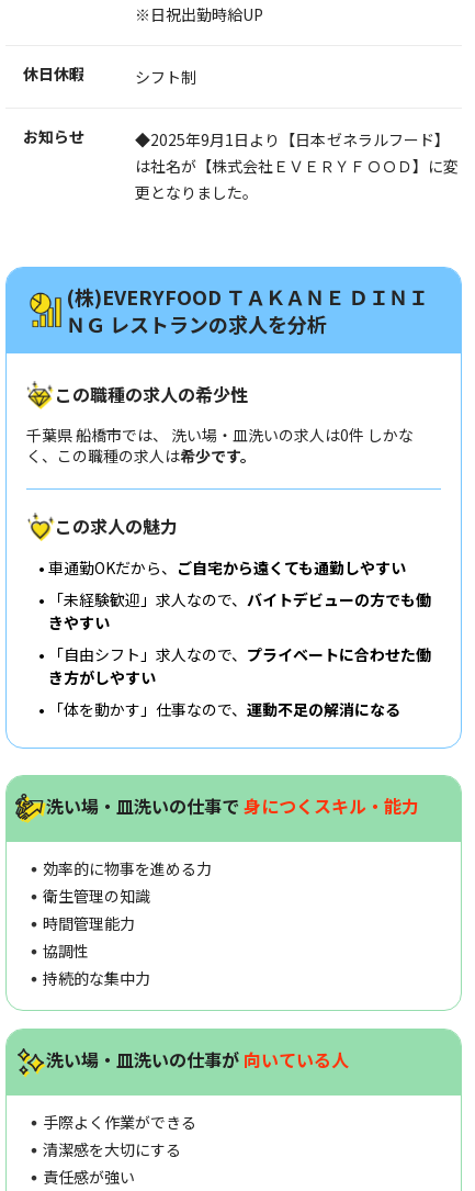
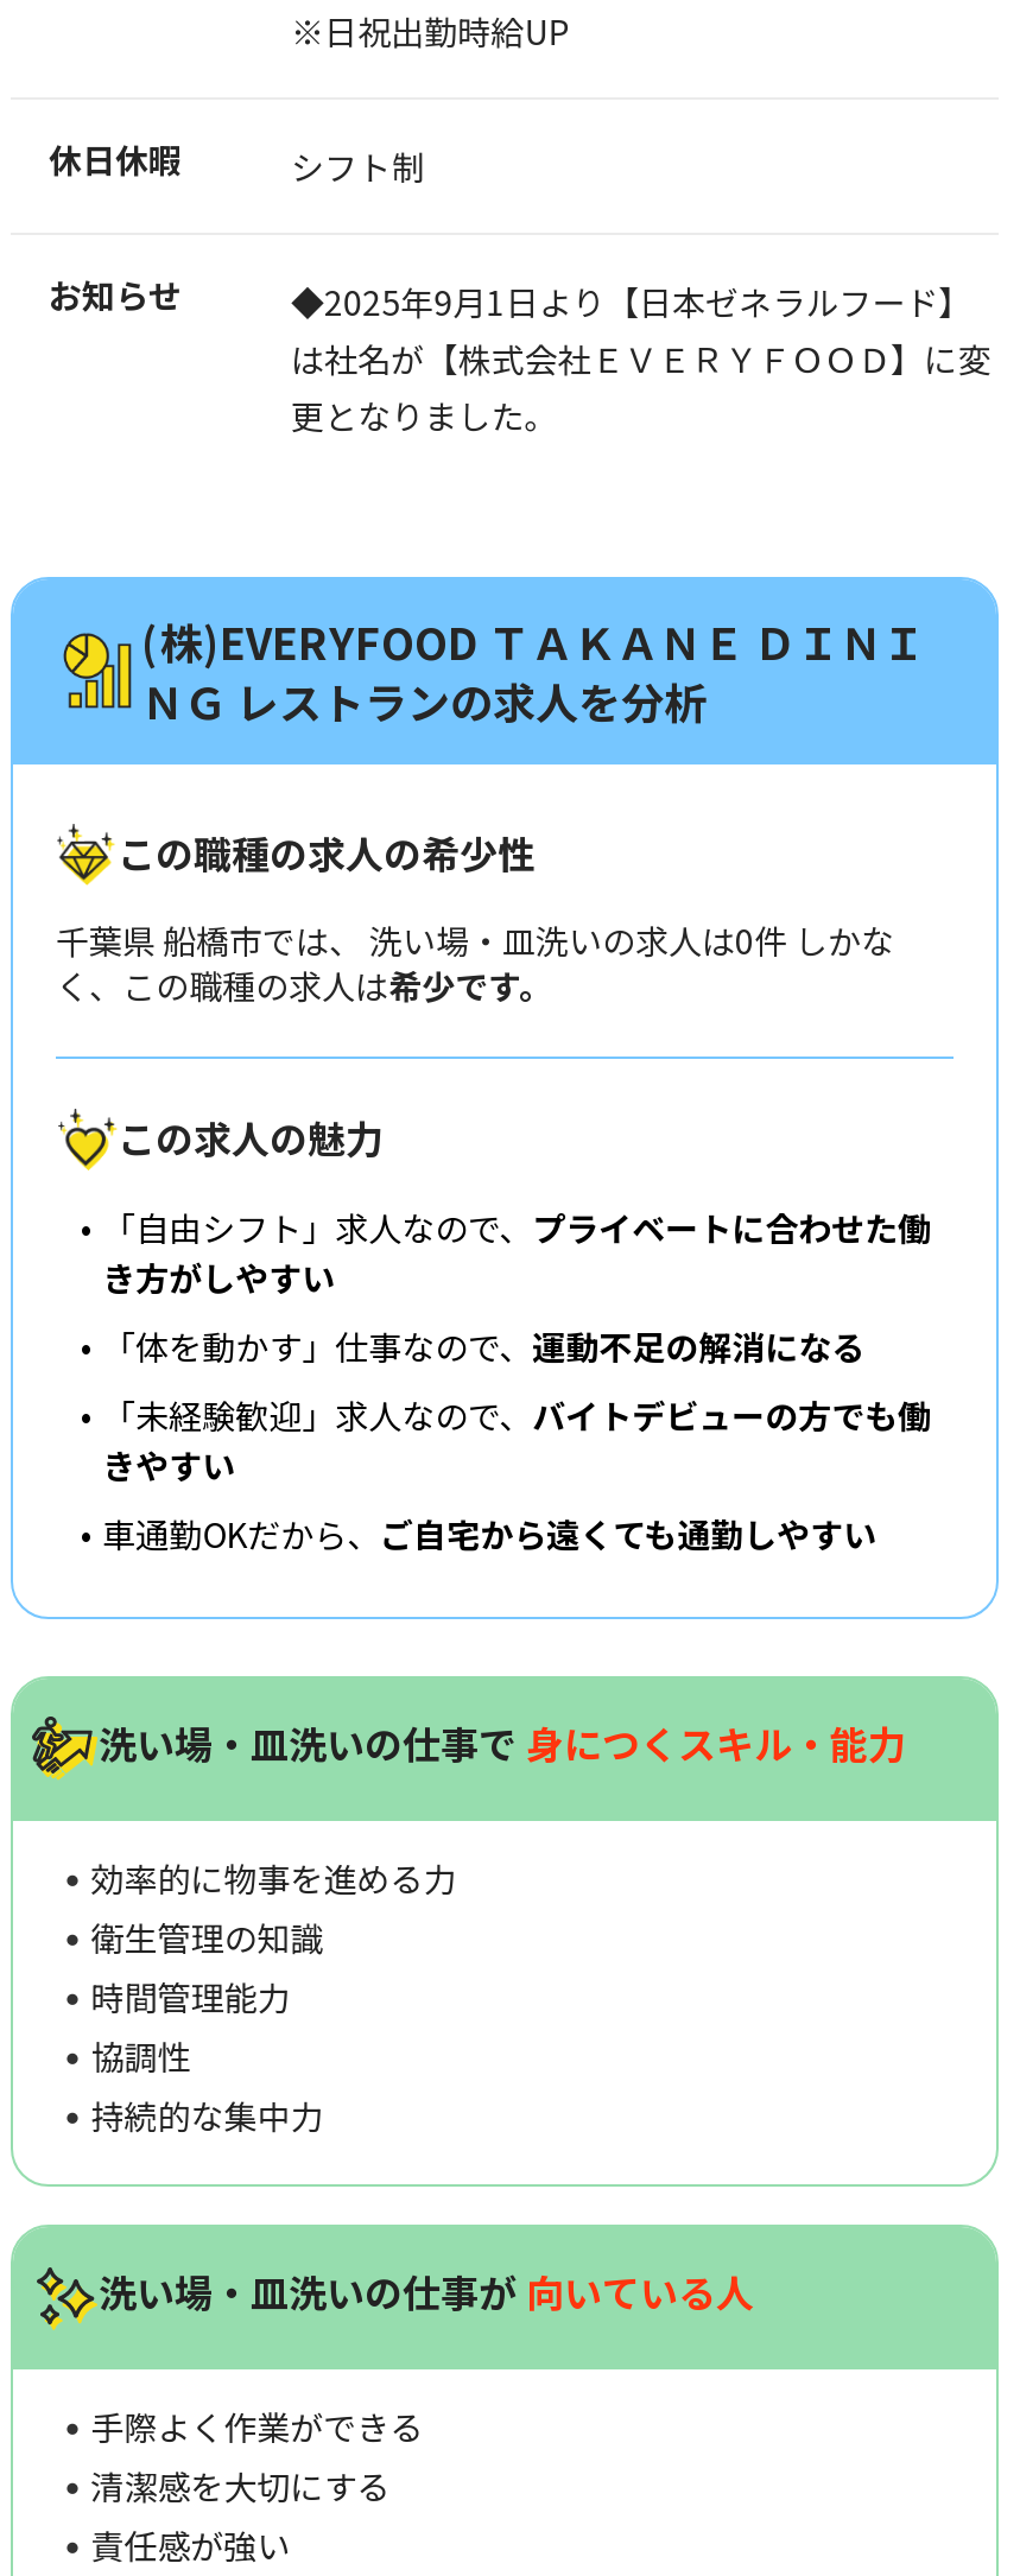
moved down: 車通勤OKだから、ご自宅から遠くても通勤しやすい | 「未経験歓迎」求人なので、バイトデビューの方でも働 | きやすい

moved up: 「自由シフト」求人なので、プライベートに合わせた働 | き方がしやすい | 「体を動かす」仕事なので、運動不足の解消になる
